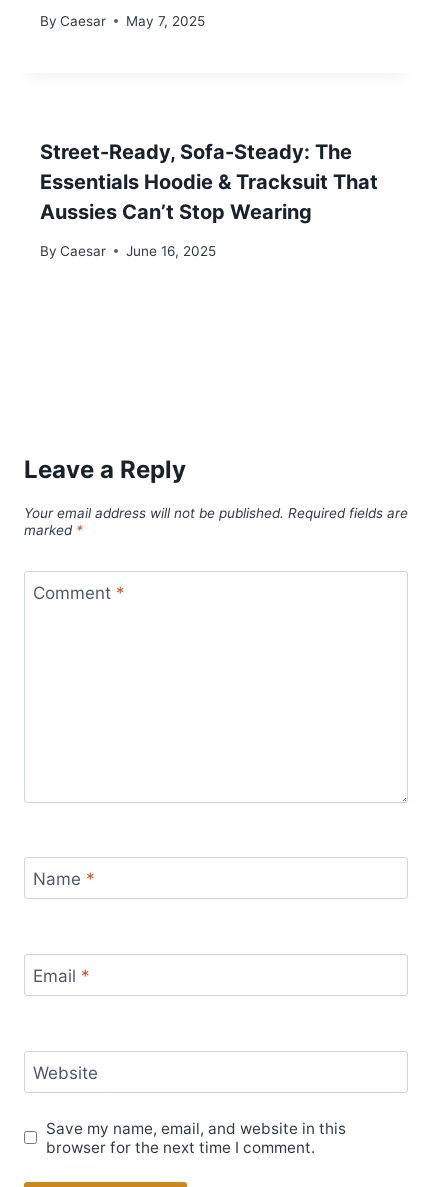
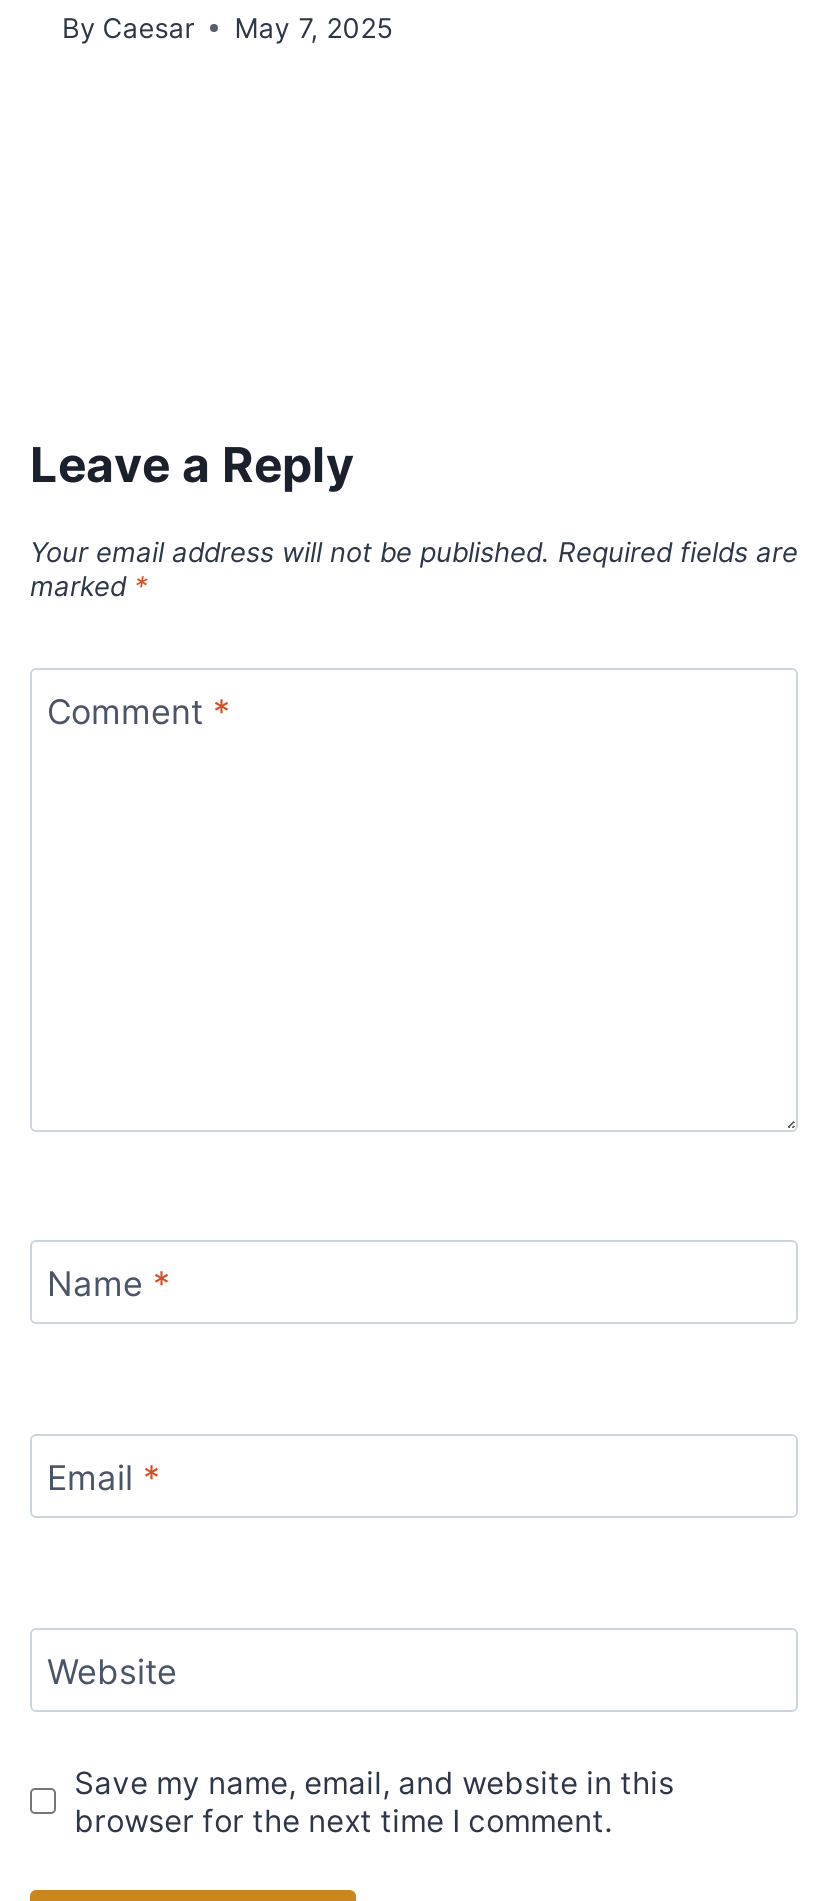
- Street-Ready, Sofa-Steady: The
- Essentials Hoodie & Tracksuit That
- Aussies Can’t Stop Wearing
- By Caesar
- June 16, 2025
